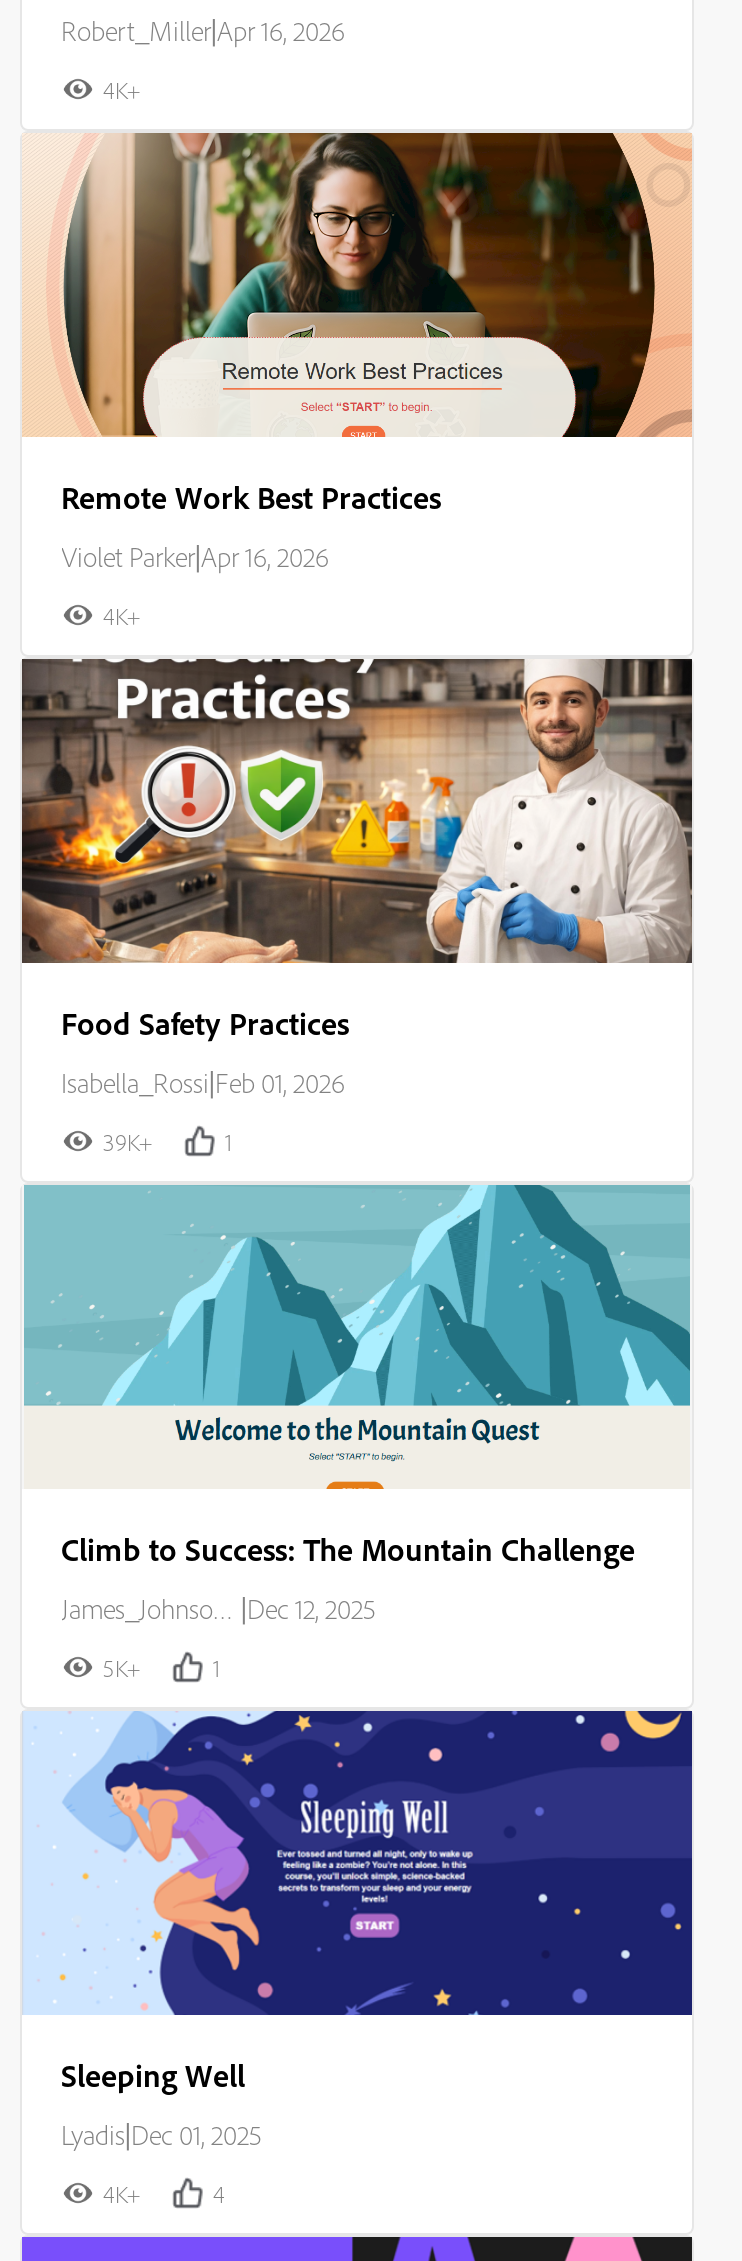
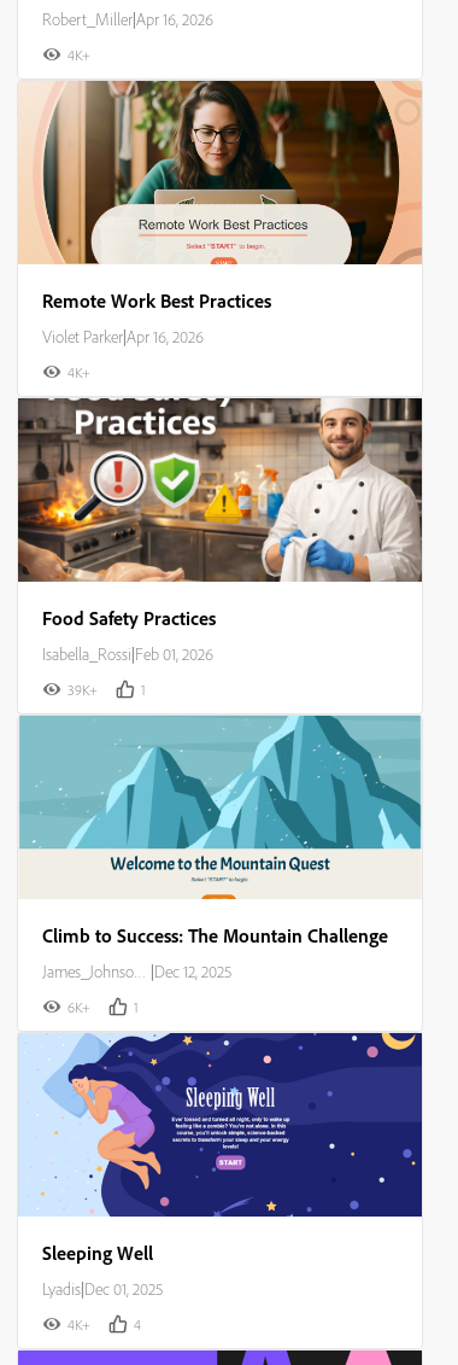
- 5K+
+ 6K+
